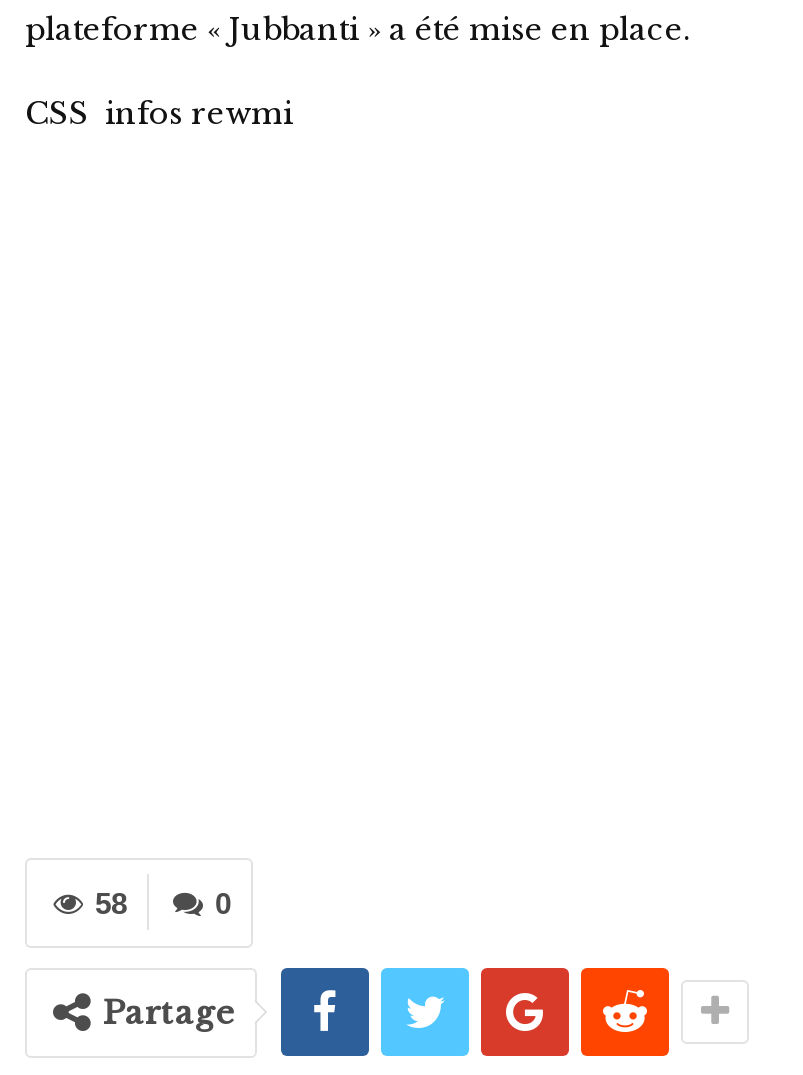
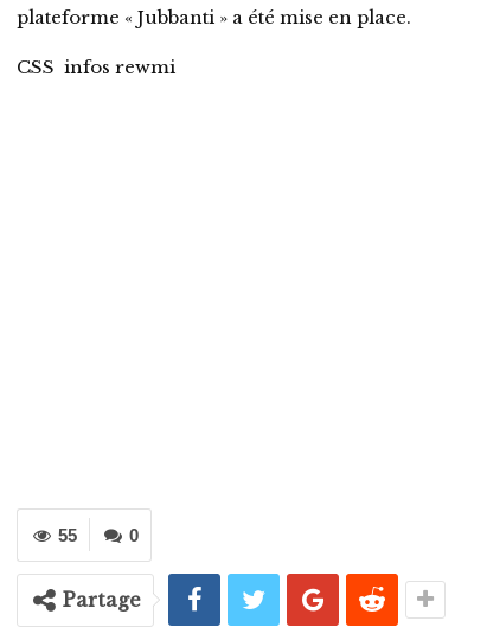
- 58
+ 55
